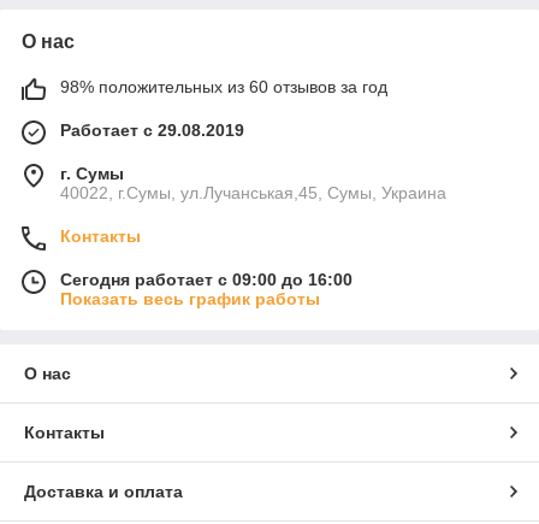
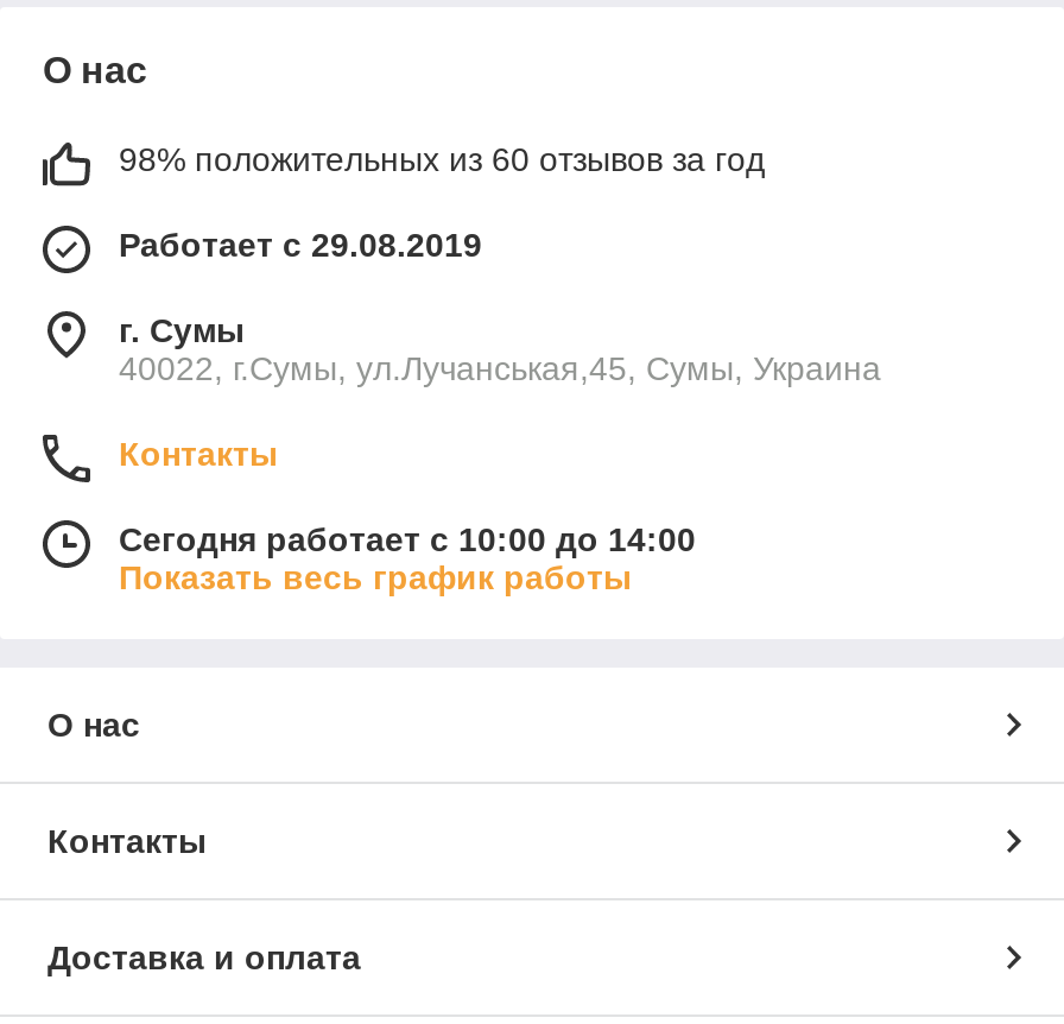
- Сегодня работает с 09:00 до 16:00
+ Сегодня работает с 10:00 до 14:00
